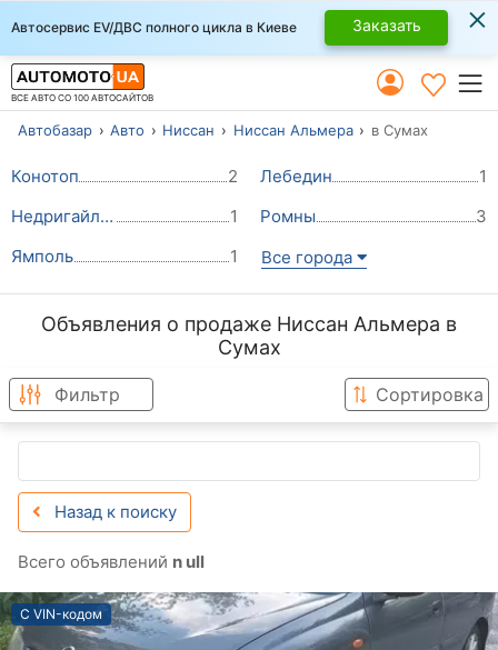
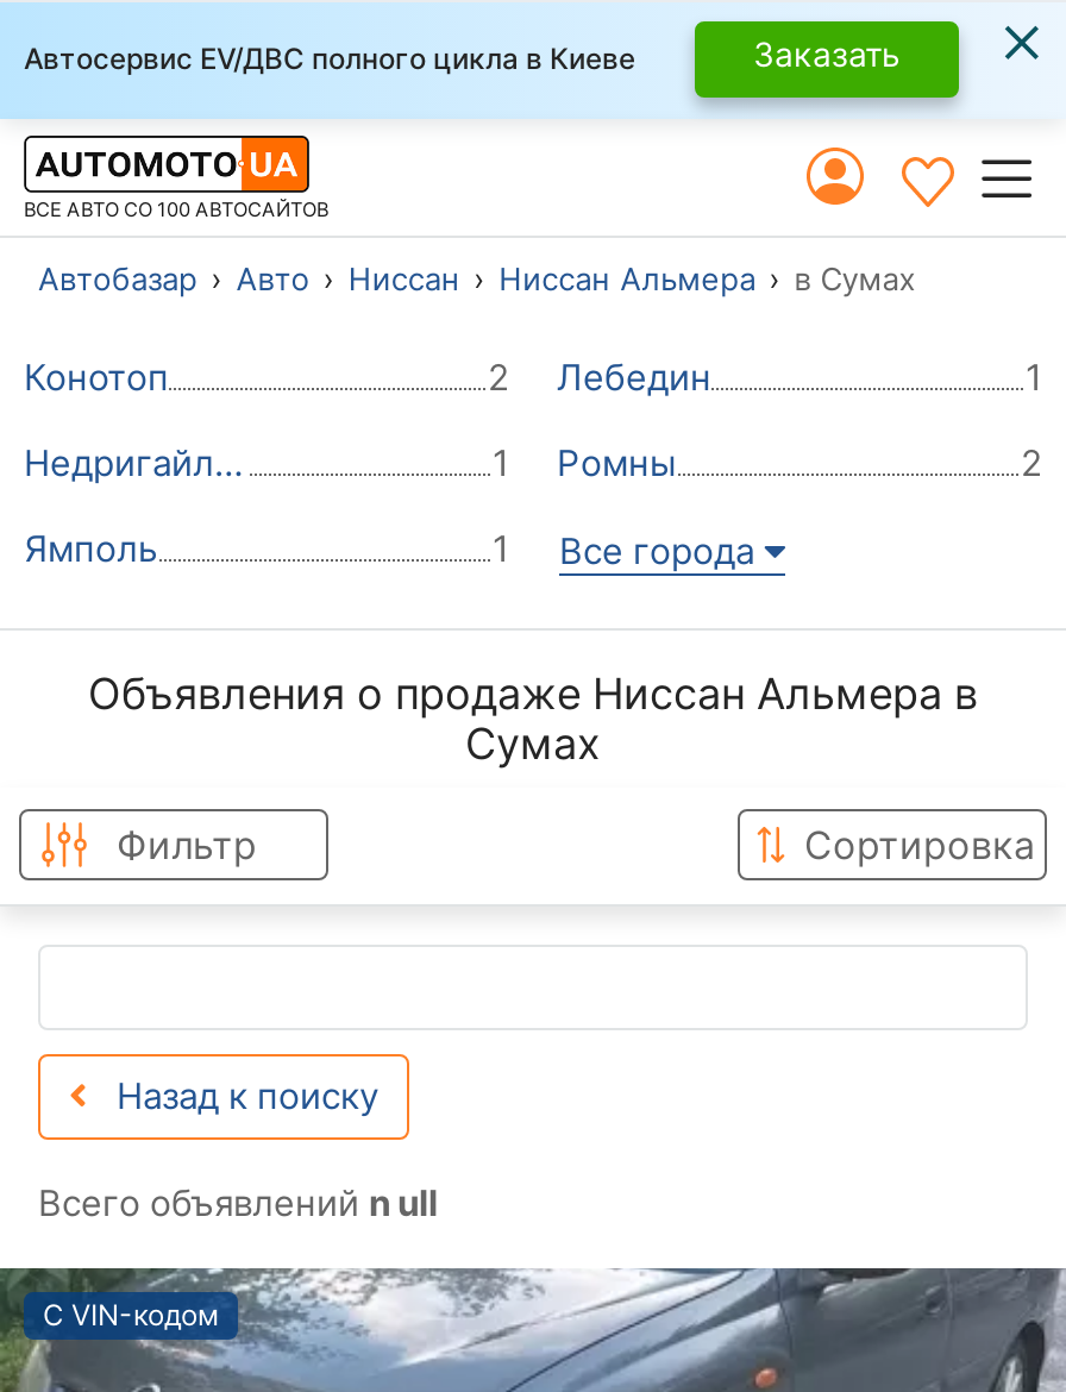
- 3
+ 2
